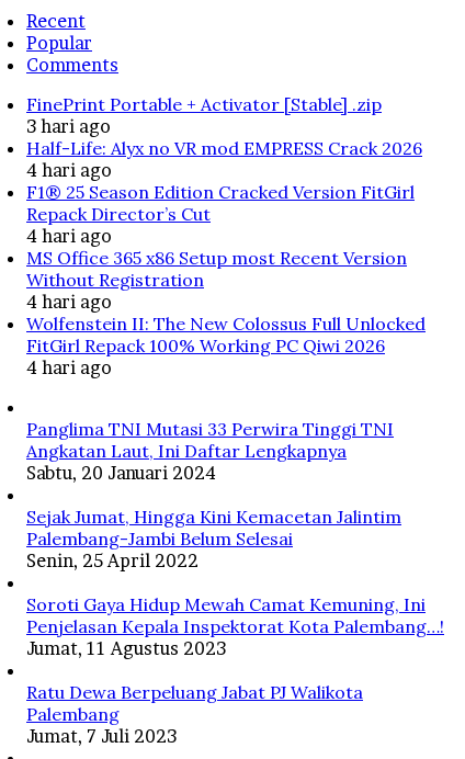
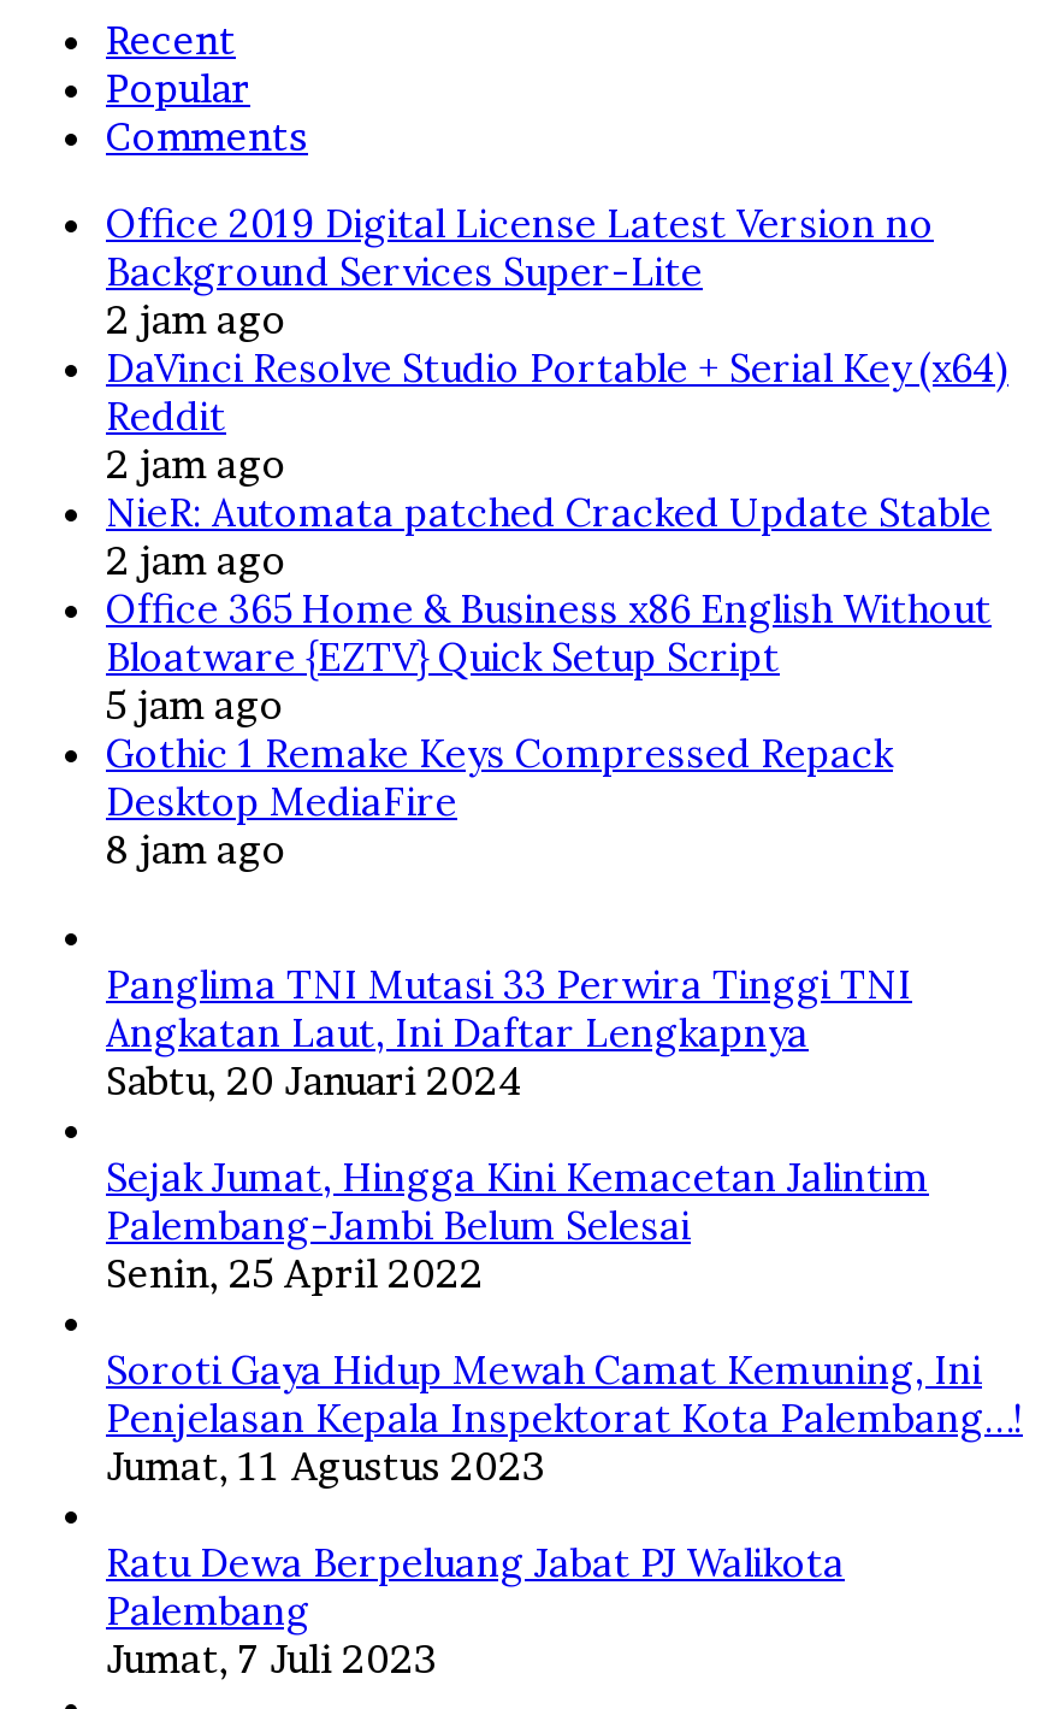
- FinePrint Portable + Activator [Stable] .zip
- 3 hari ago
- Half-Life: Alyx no VR mod EMPRESS Crack 2026
- 4 hari ago
- F1® 25 Season Edition Cracked Version FitGirl
- Repack Director’s Cut
- 4 hari ago
- MS Office 365 x86 Setup most Recent Version
- Without Registration
- 4 hari ago
- Wolfenstein II: The New Colossus Full Unlocked
- FitGirl Repack 100% Working PC Qiwi 2026
- 4 hari ago
+ Office 2019 Digital License Latest Version no
+ Background Services Super-Lite
+ 2 jam ago
+ DaVinci Resolve Studio Portable + Serial Key (x64)
+ Reddit
+ 2 jam ago
+ NieR: Automata patched Cracked Update Stable
+ 2 jam ago
+ Office 365 Home & Business x86 English Without
+ Bloatware {EZTV} Quick Setup Script
+ 5 jam ago
+ Gothic 1 Remake Keys Compressed Repack
+ Desktop MediaFire
+ 8 jam ago
